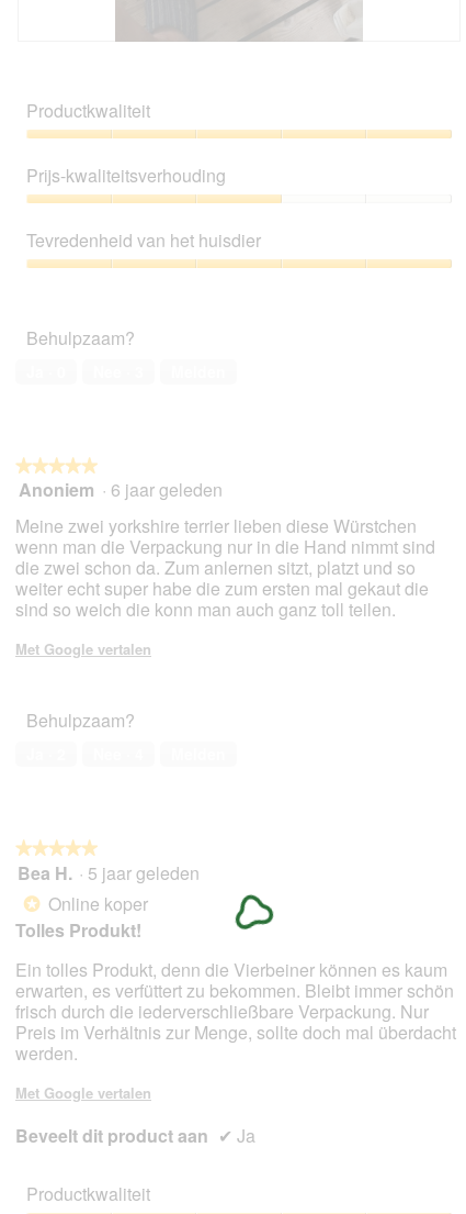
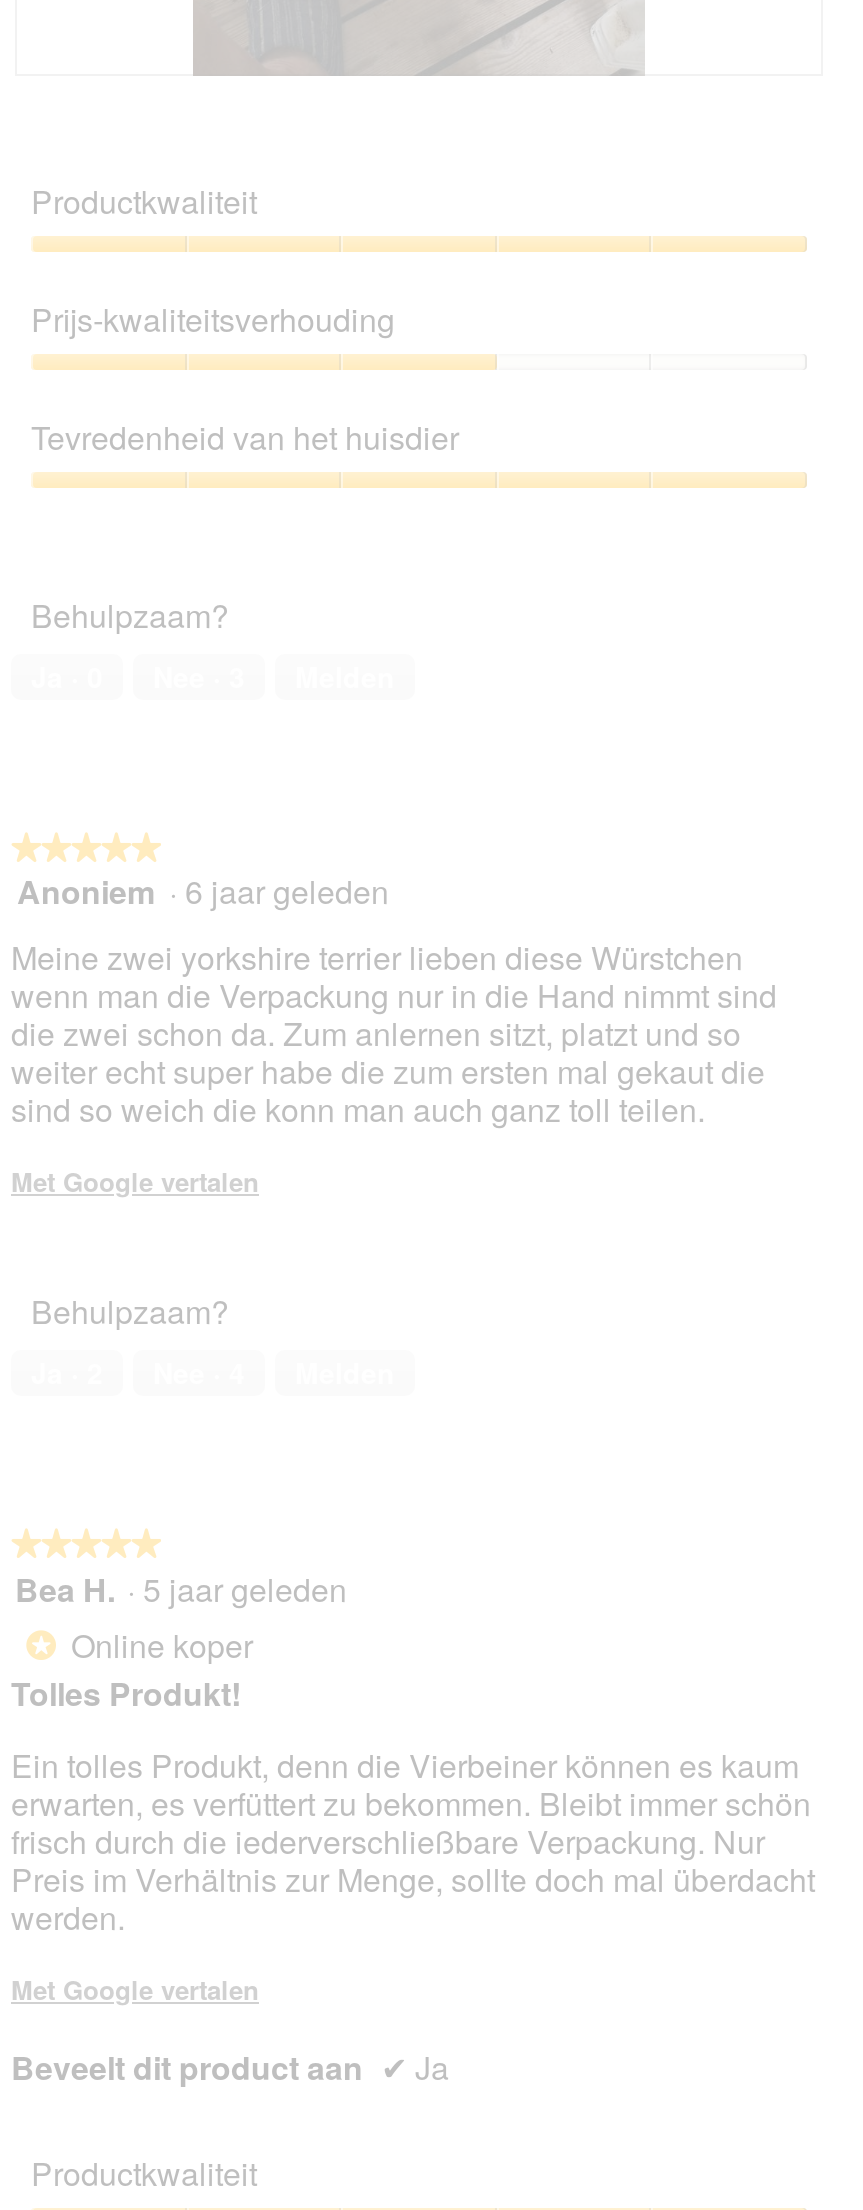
- [image]
